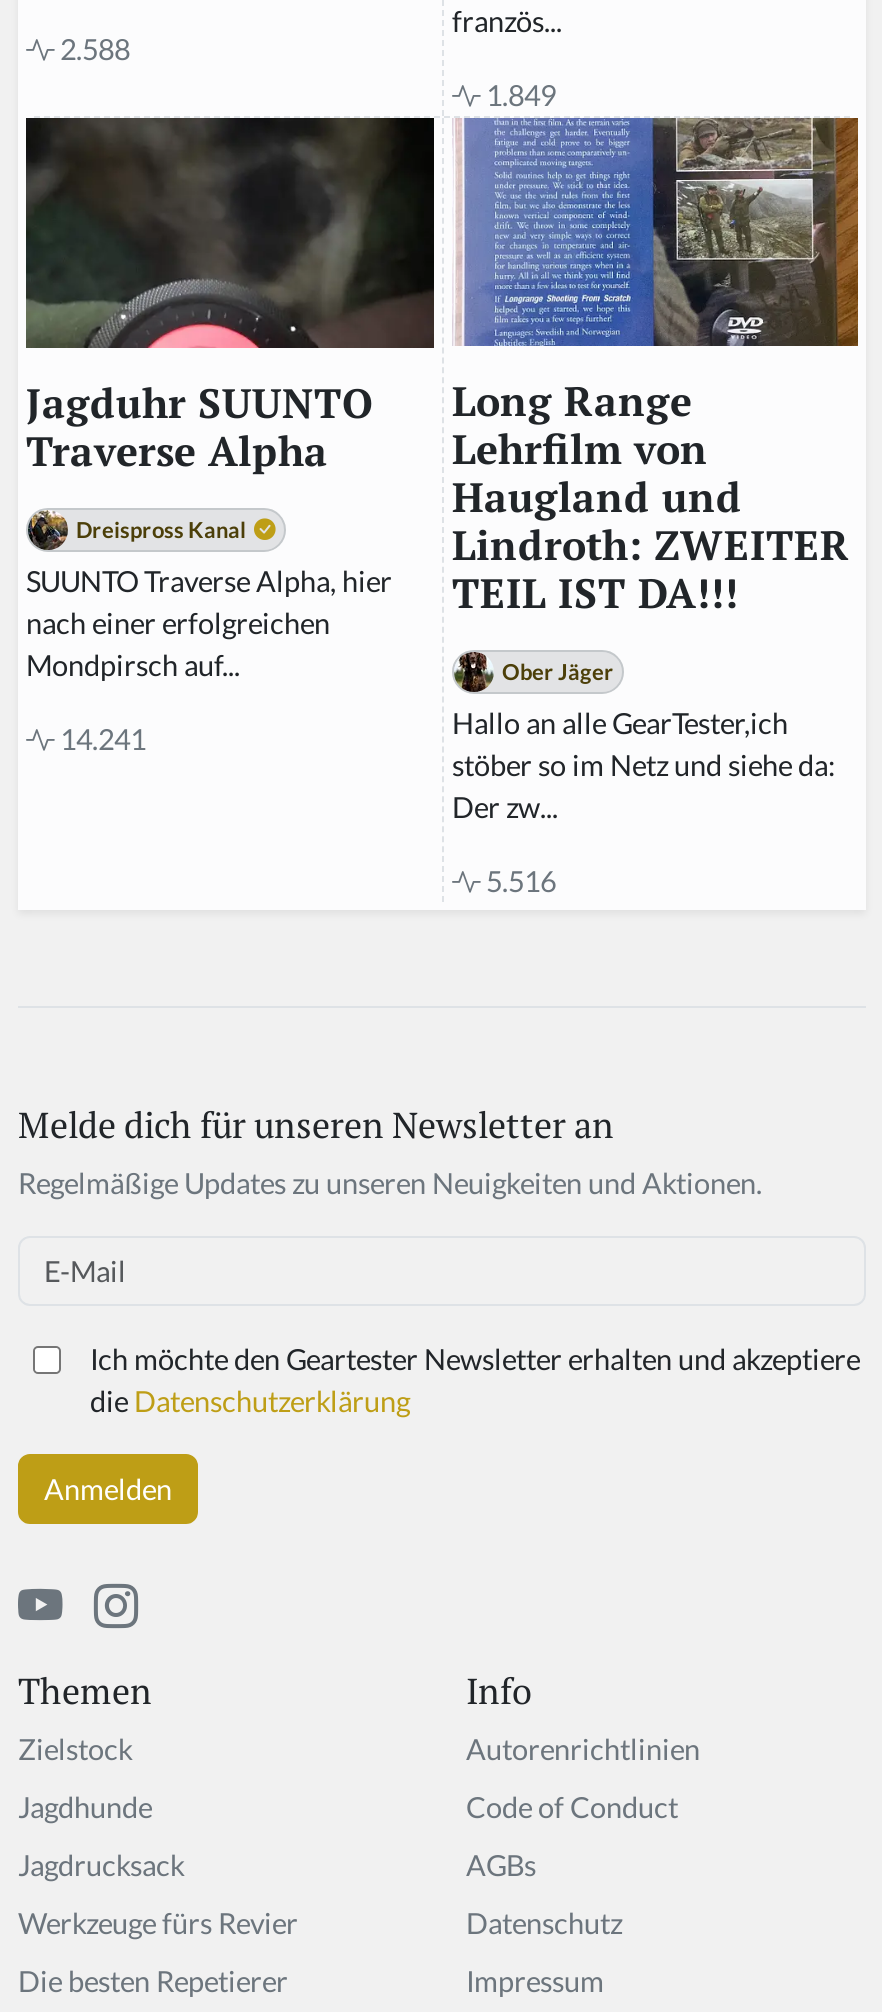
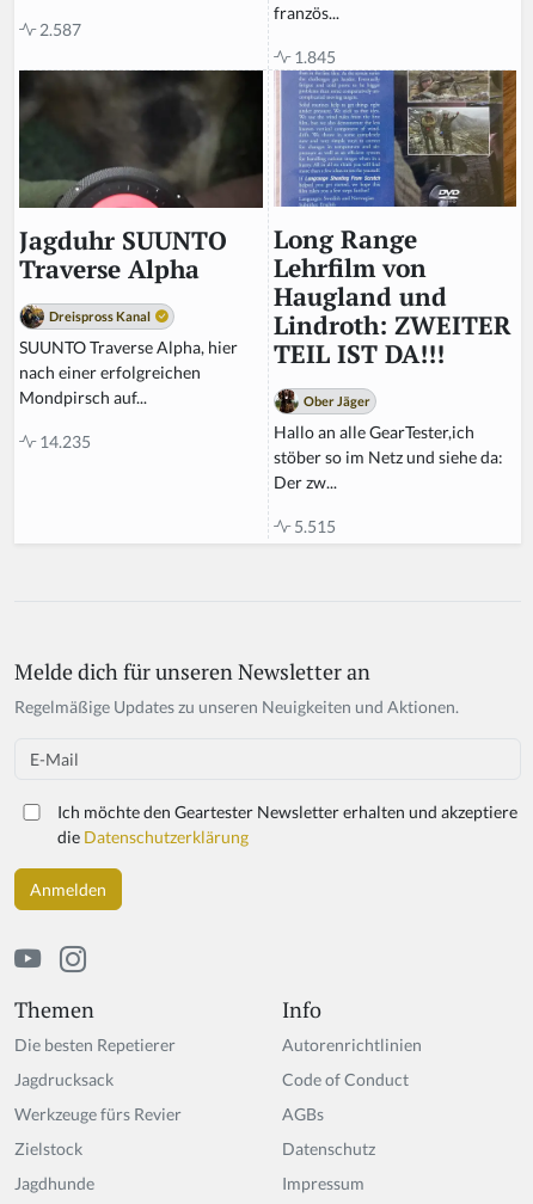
- 2.588
+ 2.587

- 1.849
+ 1.845

- 14.241
+ 14.235

- 5.516
+ 5.515

moved down: Zielstock | Jagdhunde

moved up: Jagdrucksack | Werkzeuge fürs Revier

moved up: Die besten Repetierer
